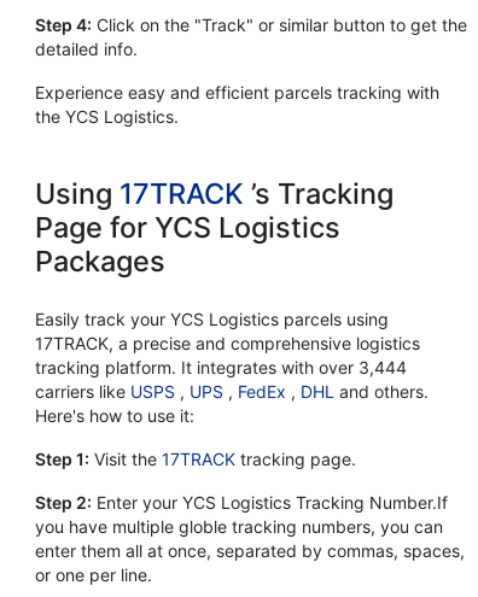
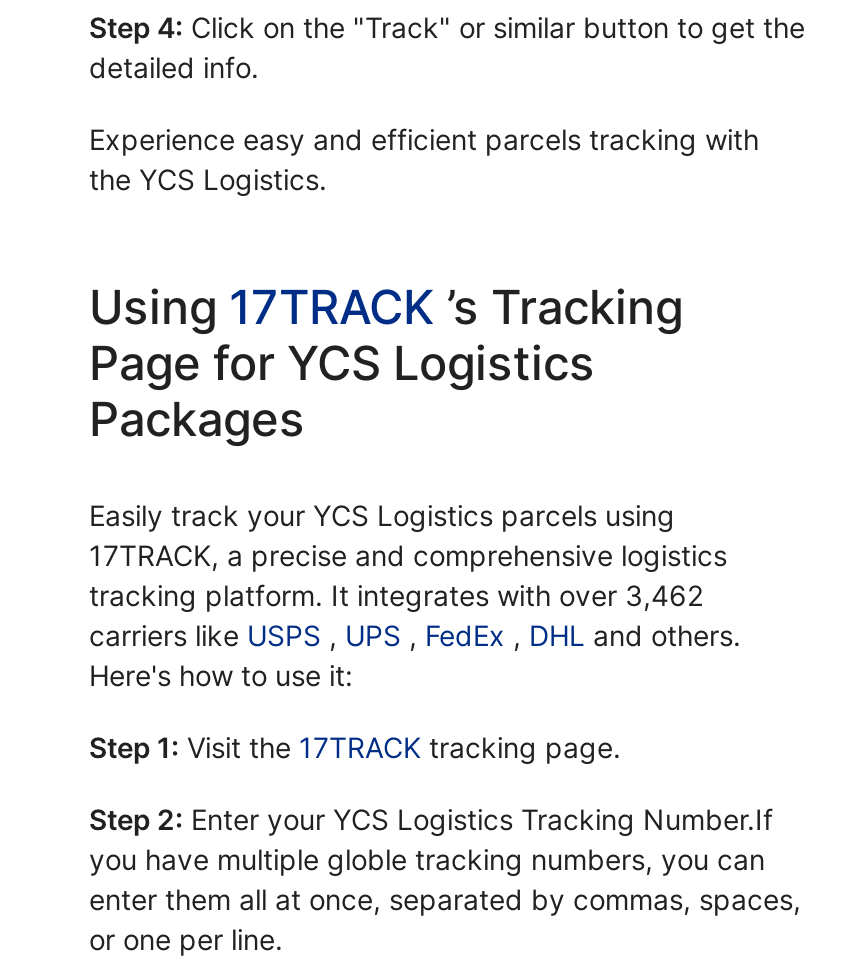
- tracking platform. It integrates with over 3,444
+ tracking platform. It integrates with over 3,462
